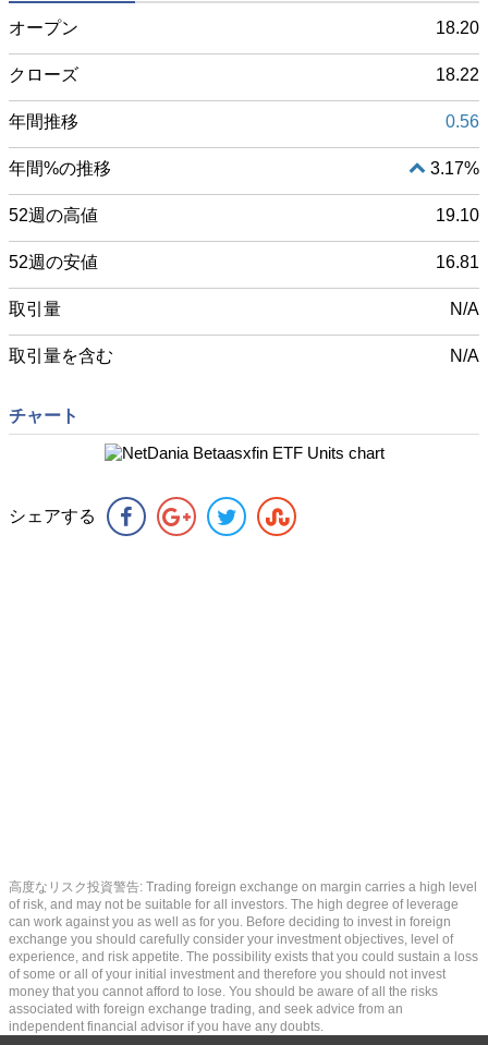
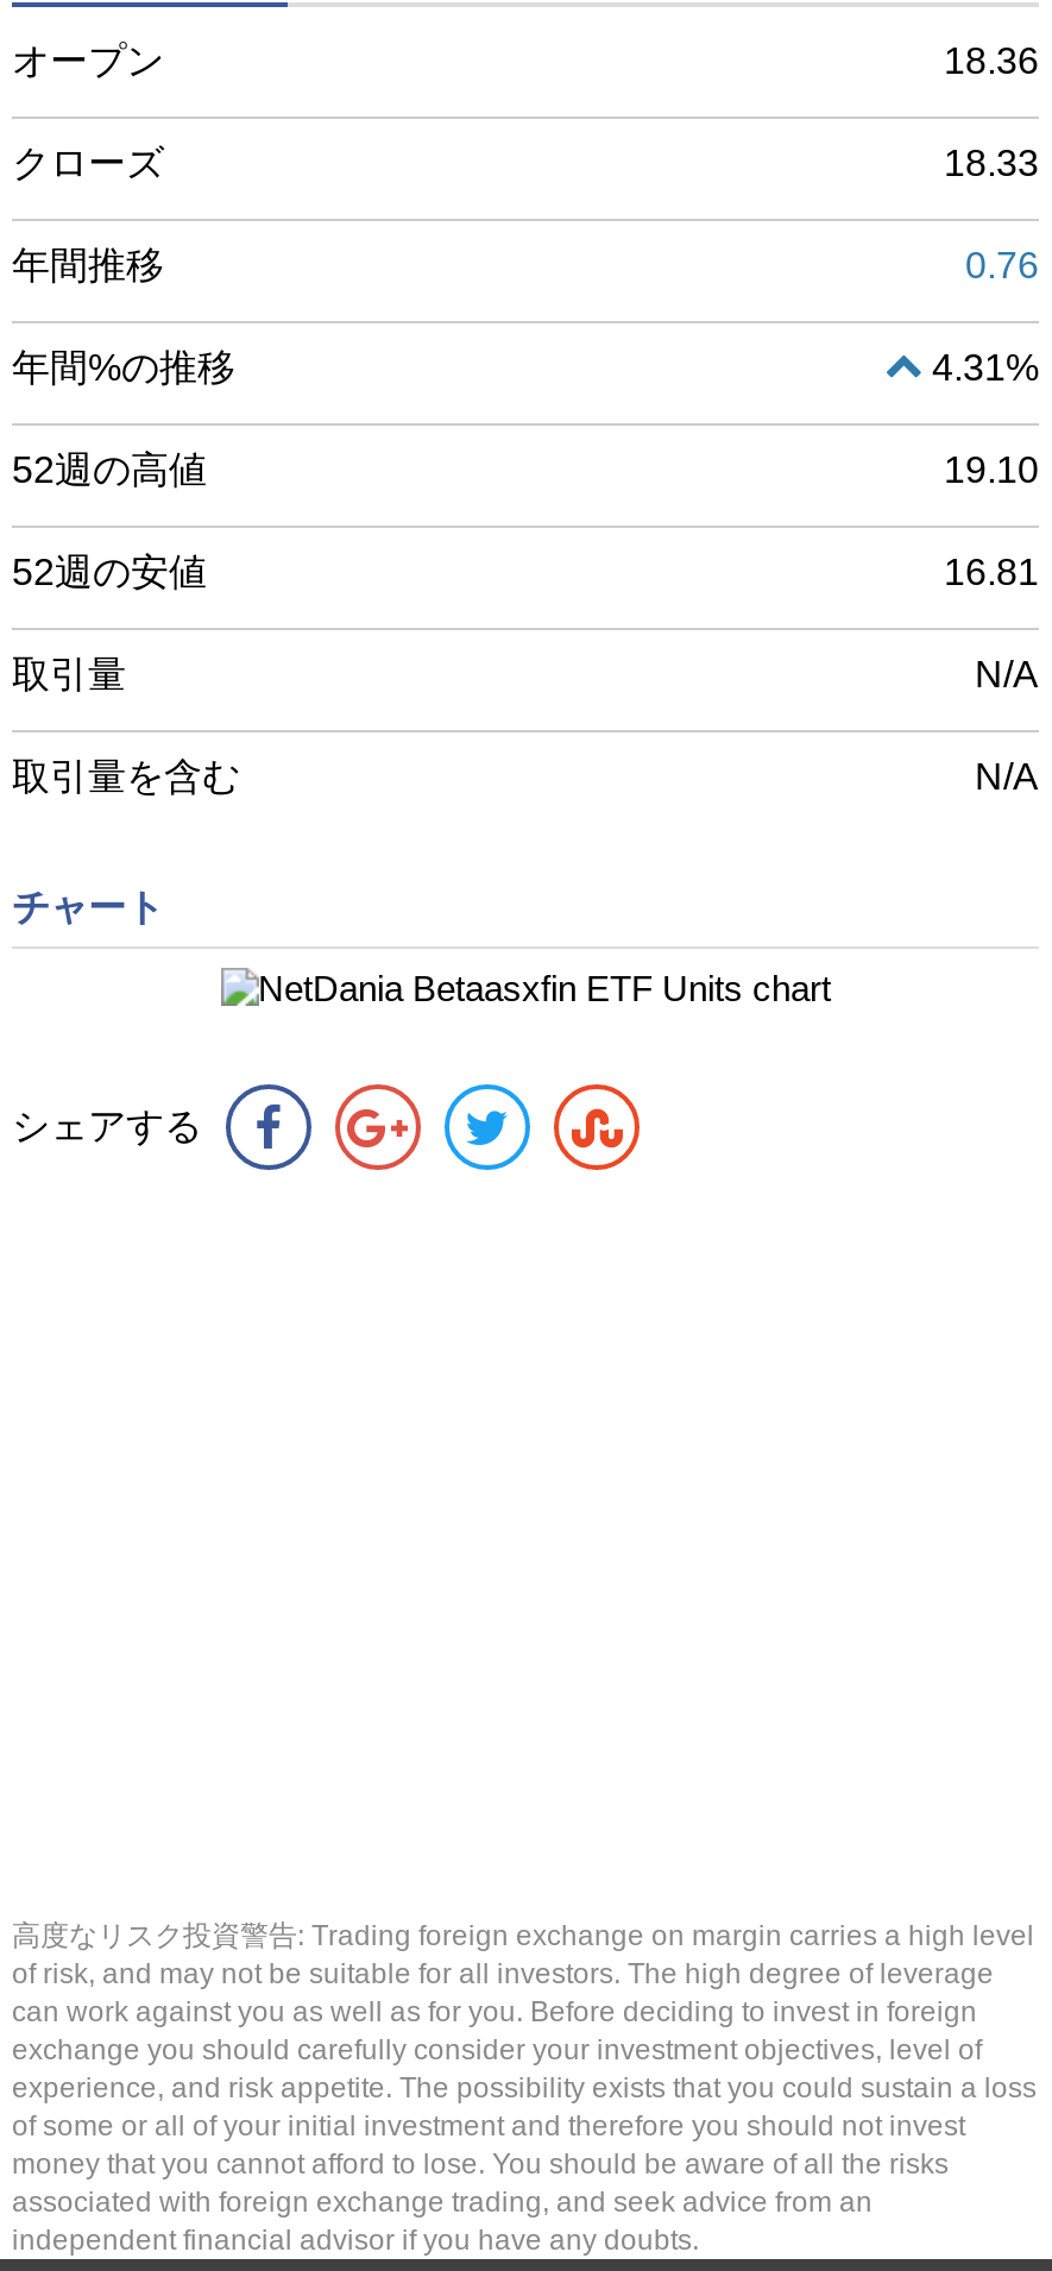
- 18.20
+ 18.36

- 18.22
+ 18.33

- 0.56
+ 0.76

- 3.17%
+ 4.31%
